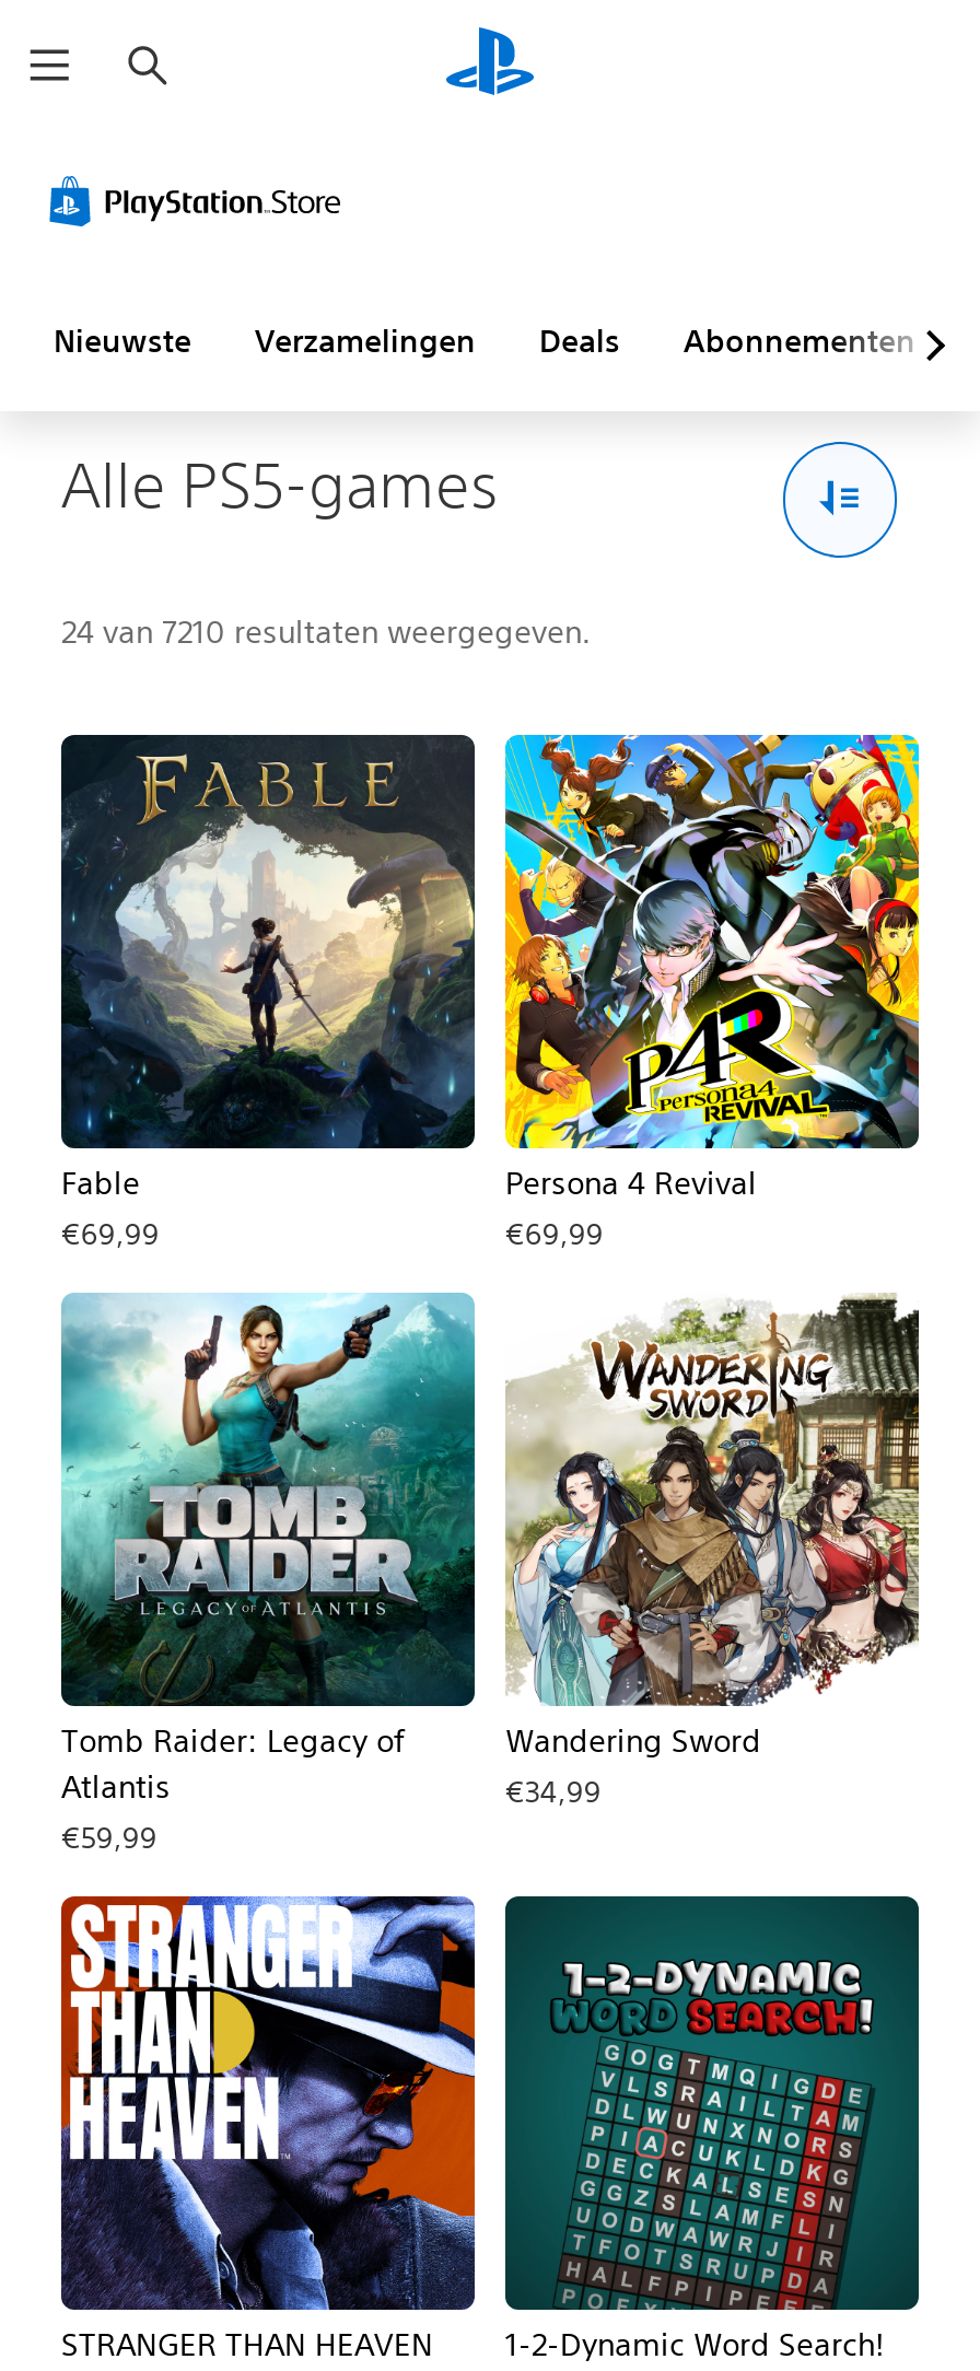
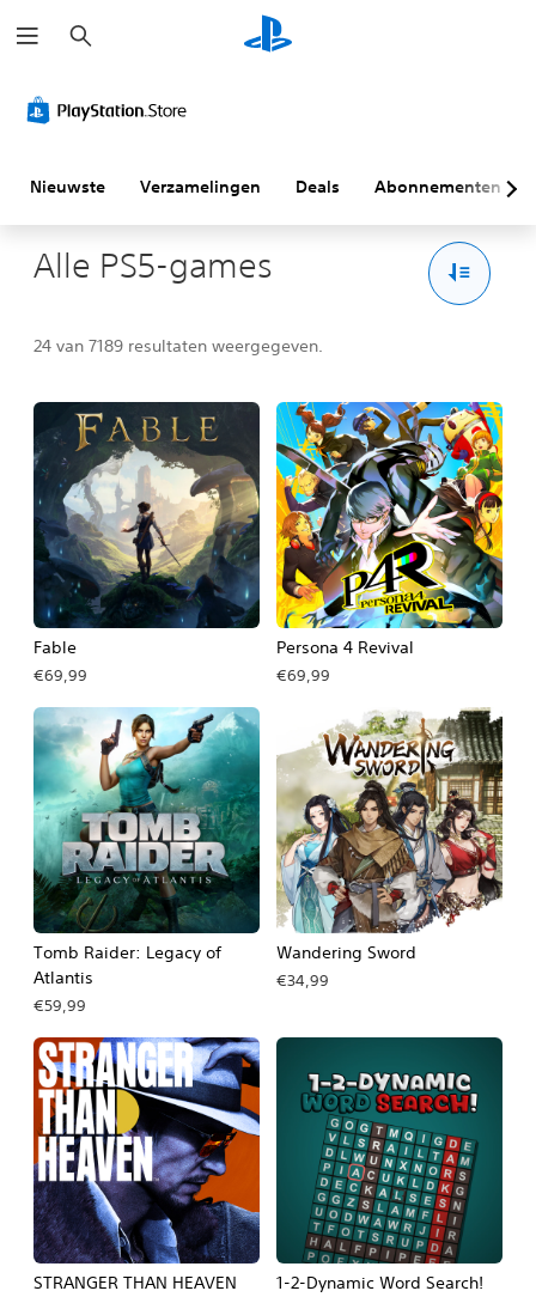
- 24 van 7210 resultaten weergegeven.
+ 24 van 7189 resultaten weergegeven.
